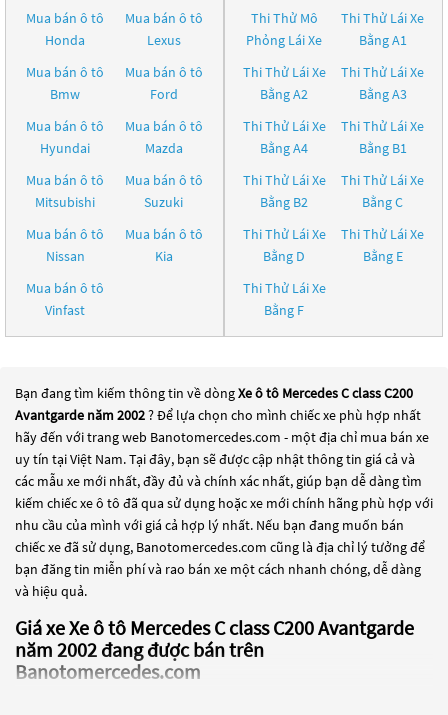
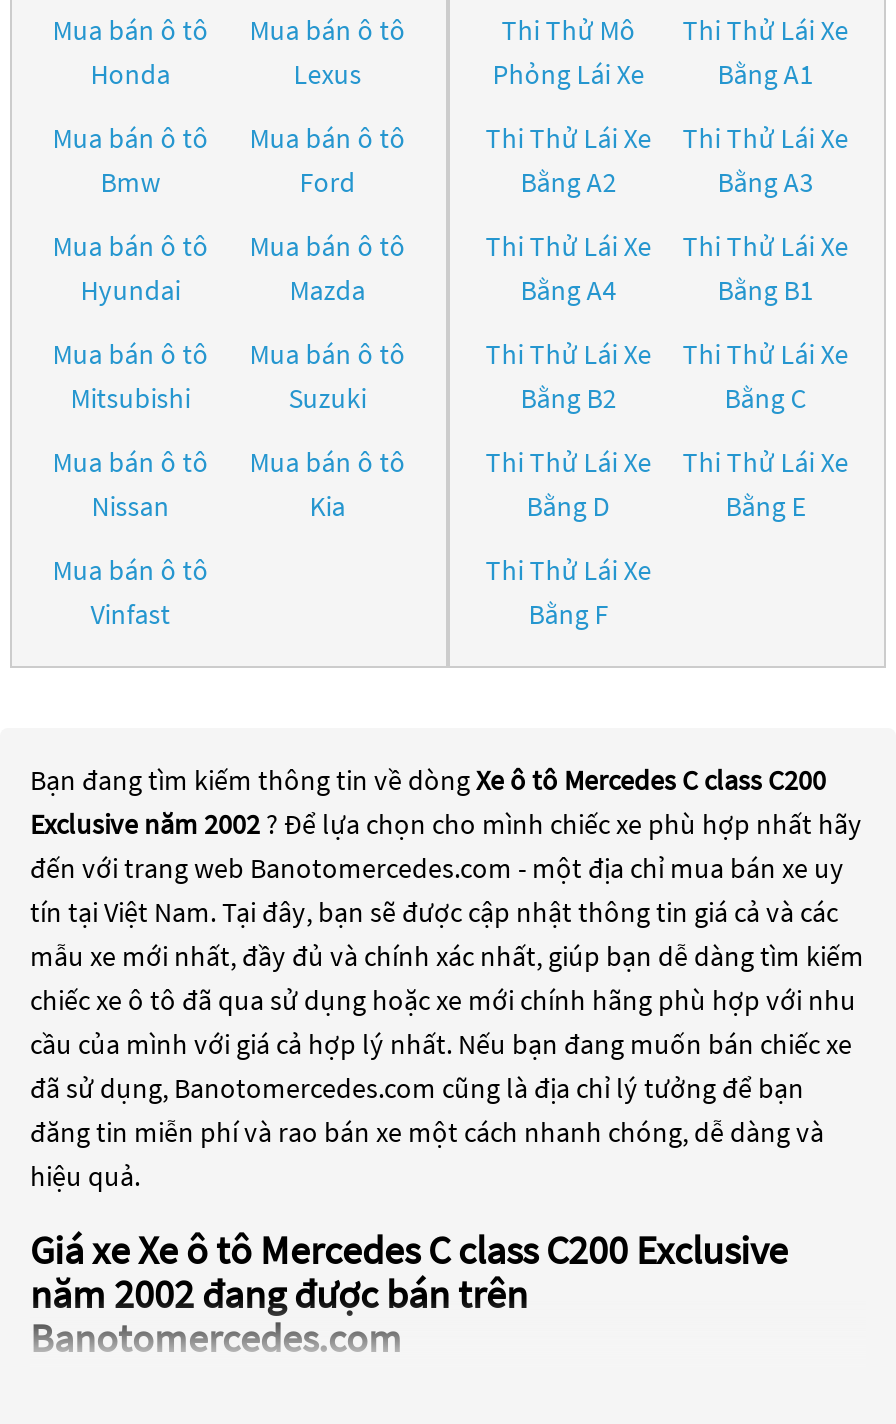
- Avantgarde năm 2002 ? Để lựa chọn cho mình chiếc xe phù hợp nhất
- hãy đến với trang web Banotomercedes.com - một địa chỉ mua bán xe
- uy tín tại Việt Nam. Tại đây, bạn sẽ được cập nhật thông tin giá cả và
- các mẫu xe mới nhất, đầy đủ và chính xác nhất, giúp bạn dễ dàng tìm
- kiếm chiếc xe ô tô đã qua sử dụng hoặc xe mới chính hãng phù hợp với
- nhu cầu của mình với giá cả hợp lý nhất. Nếu bạn đang muốn bán
- chiếc xe đã sử dụng, Banotomercedes.com cũng là địa chỉ lý tưởng để
- bạn đăng tin miễn phí và rao bán xe một cách nhanh chóng, dễ dàng
- và hiệu quả.
+ Exclusive năm 2002 ? Để lựa chọn cho mình chiếc xe phù hợp nhất hãy
+ đến với trang web Banotomercedes.com - một địa chỉ mua bán xe uy
+ tín tại Việt Nam. Tại đây, bạn sẽ được cập nhật thông tin giá cả và các
+ mẫu xe mới nhất, đầy đủ và chính xác nhất, giúp bạn dễ dàng tìm kiếm
+ chiếc xe ô tô đã qua sử dụng hoặc xe mới chính hãng phù hợp với nhu
+ cầu của mình với giá cả hợp lý nhất. Nếu bạn đang muốn bán chiếc xe
+ đã sử dụng, Banotomercedes.com cũng là địa chỉ lý tưởng để bạn
+ đăng tin miễn phí và rao bán xe một cách nhanh chóng, dễ dàng và
+ hiệu quả.

- Giá xe Xe ô tô Mercedes C class C200 Avantgarde
+ Giá xe Xe ô tô Mercedes C class C200 Exclusive
